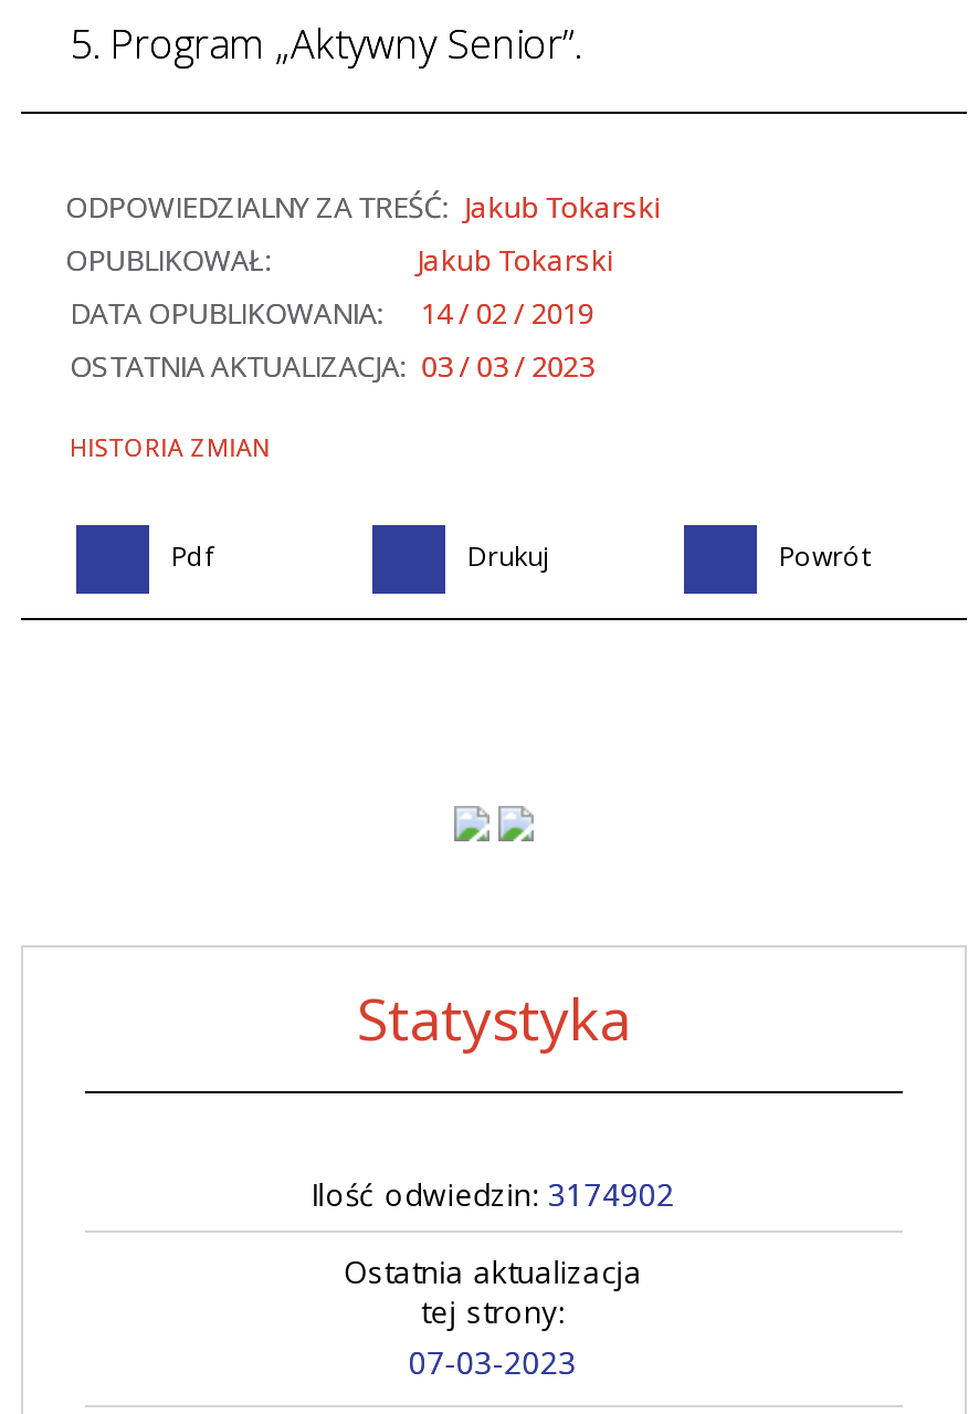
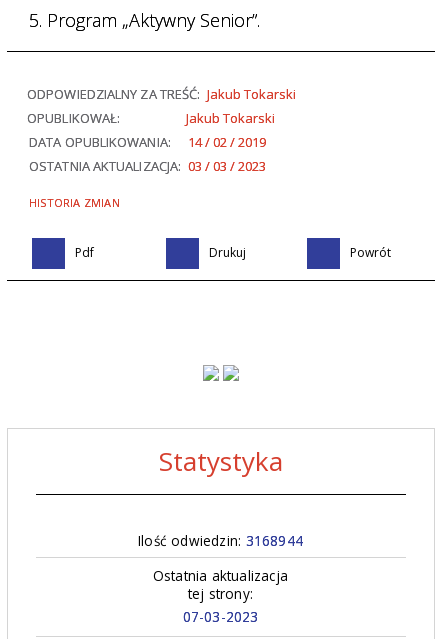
- Ilość odwiedzin: 3174902
+ Ilość odwiedzin: 3168944
